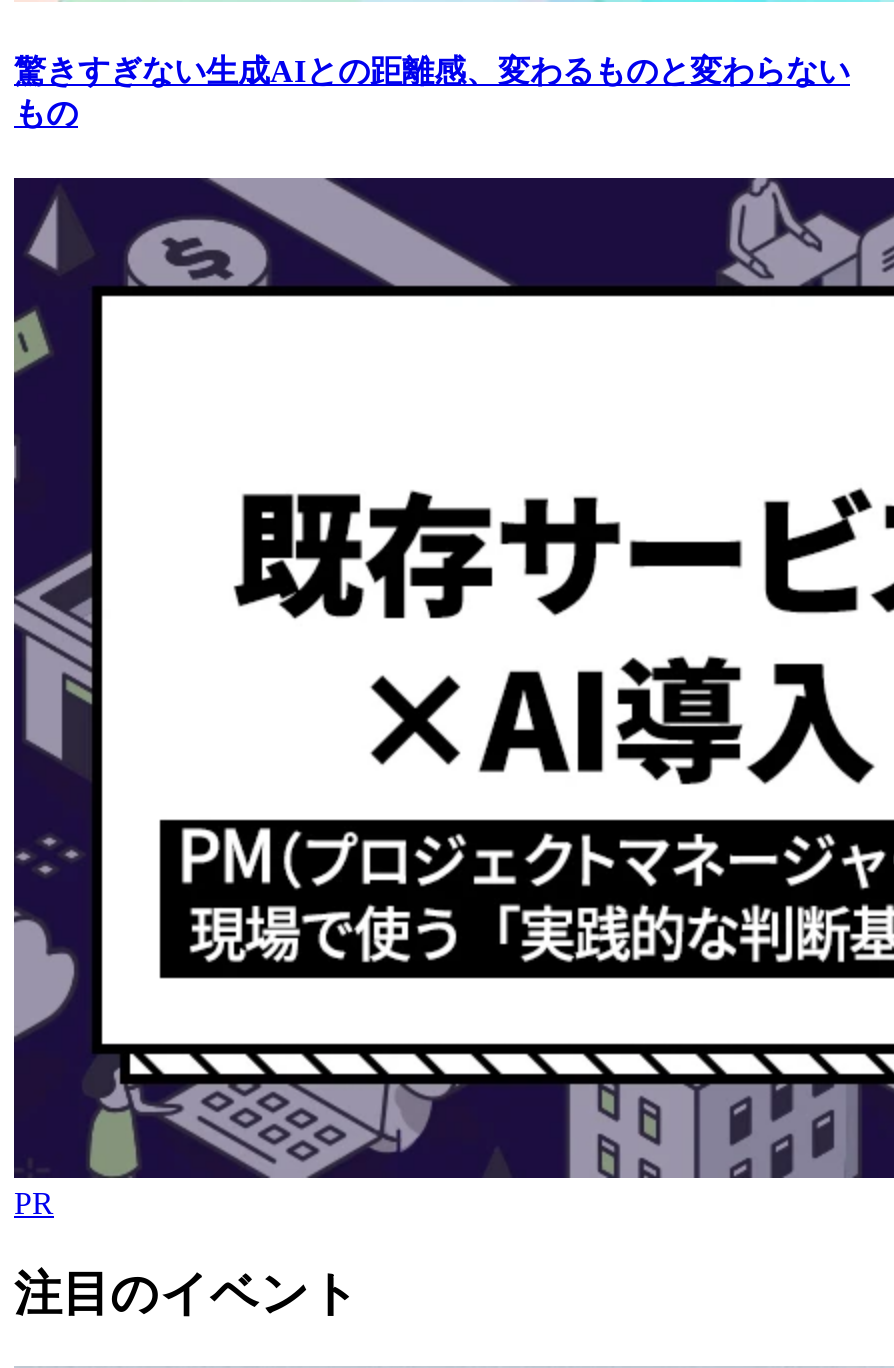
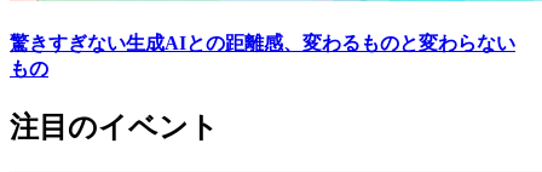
- [image]
- PR
